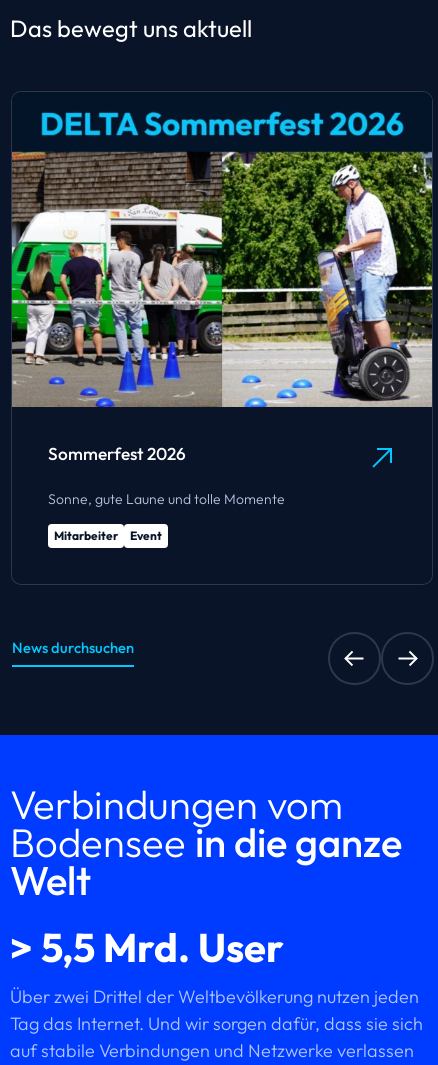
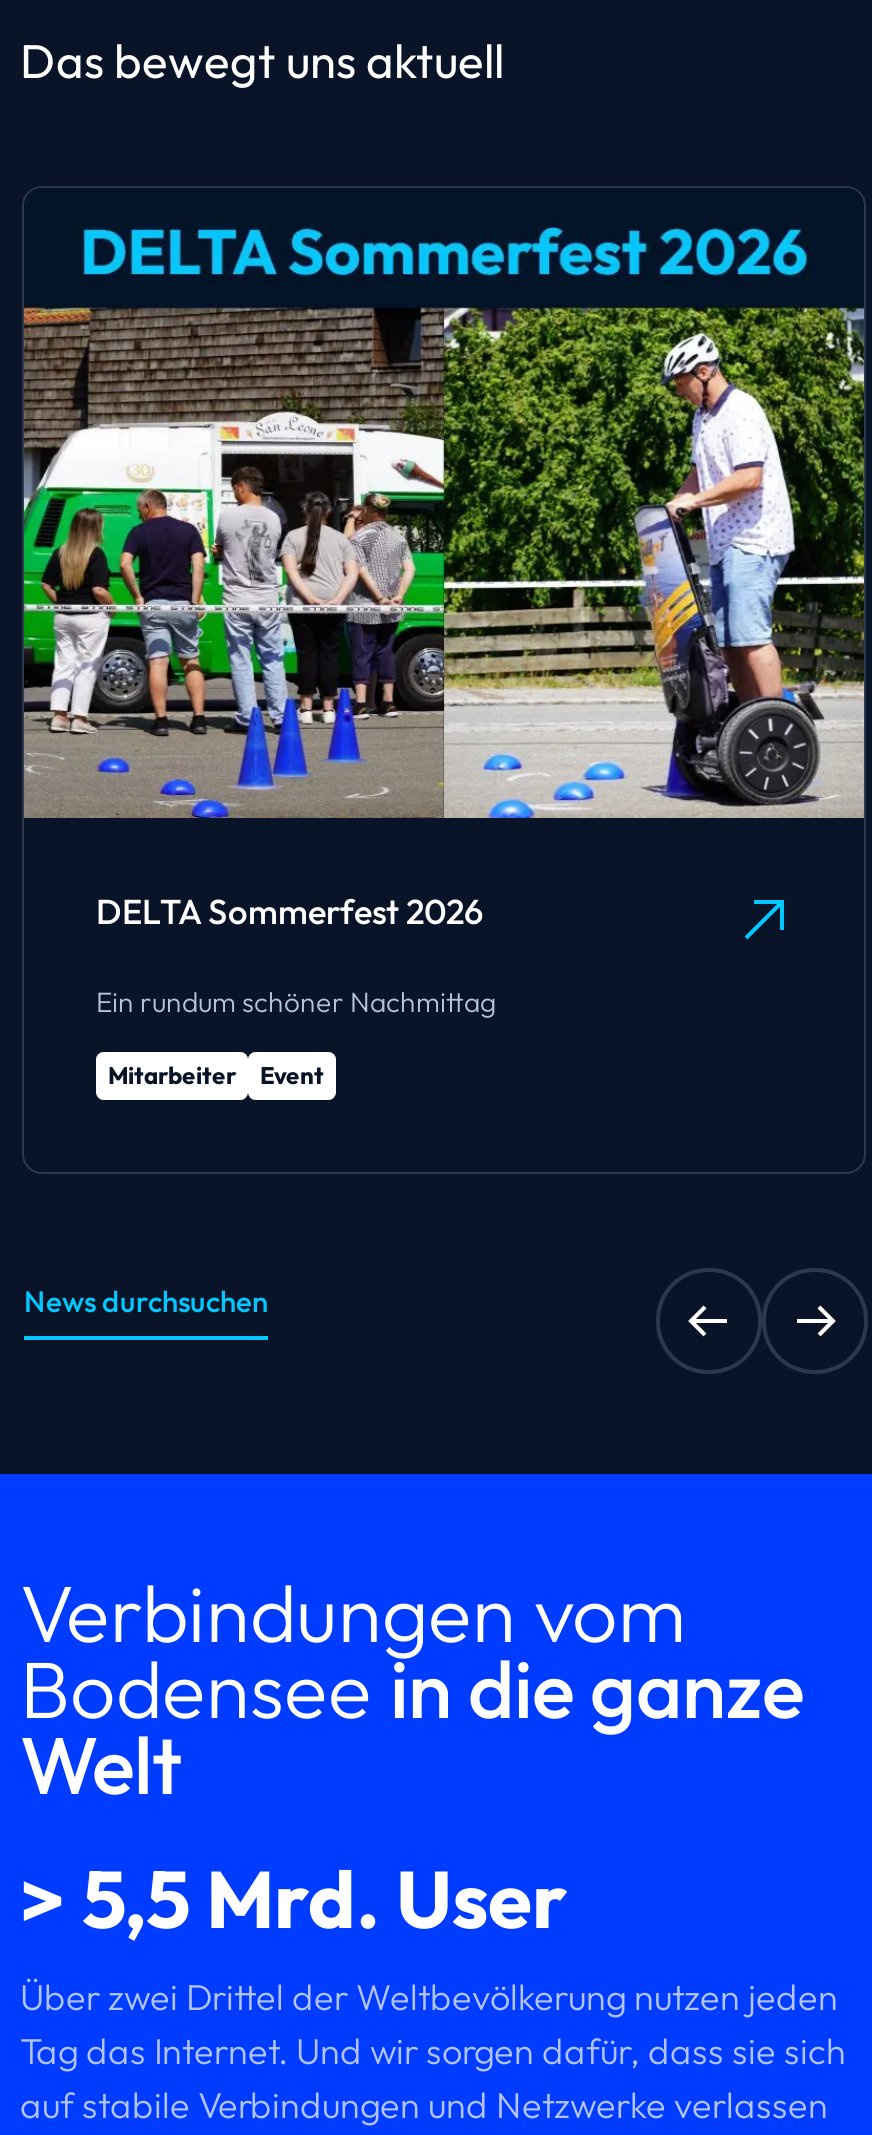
- Sommerfest 2026
+ DELTA Sommerfest 2026

- Sonne, gute Laune und tolle Momente
+ Ein rundum schöner Nachmittag
